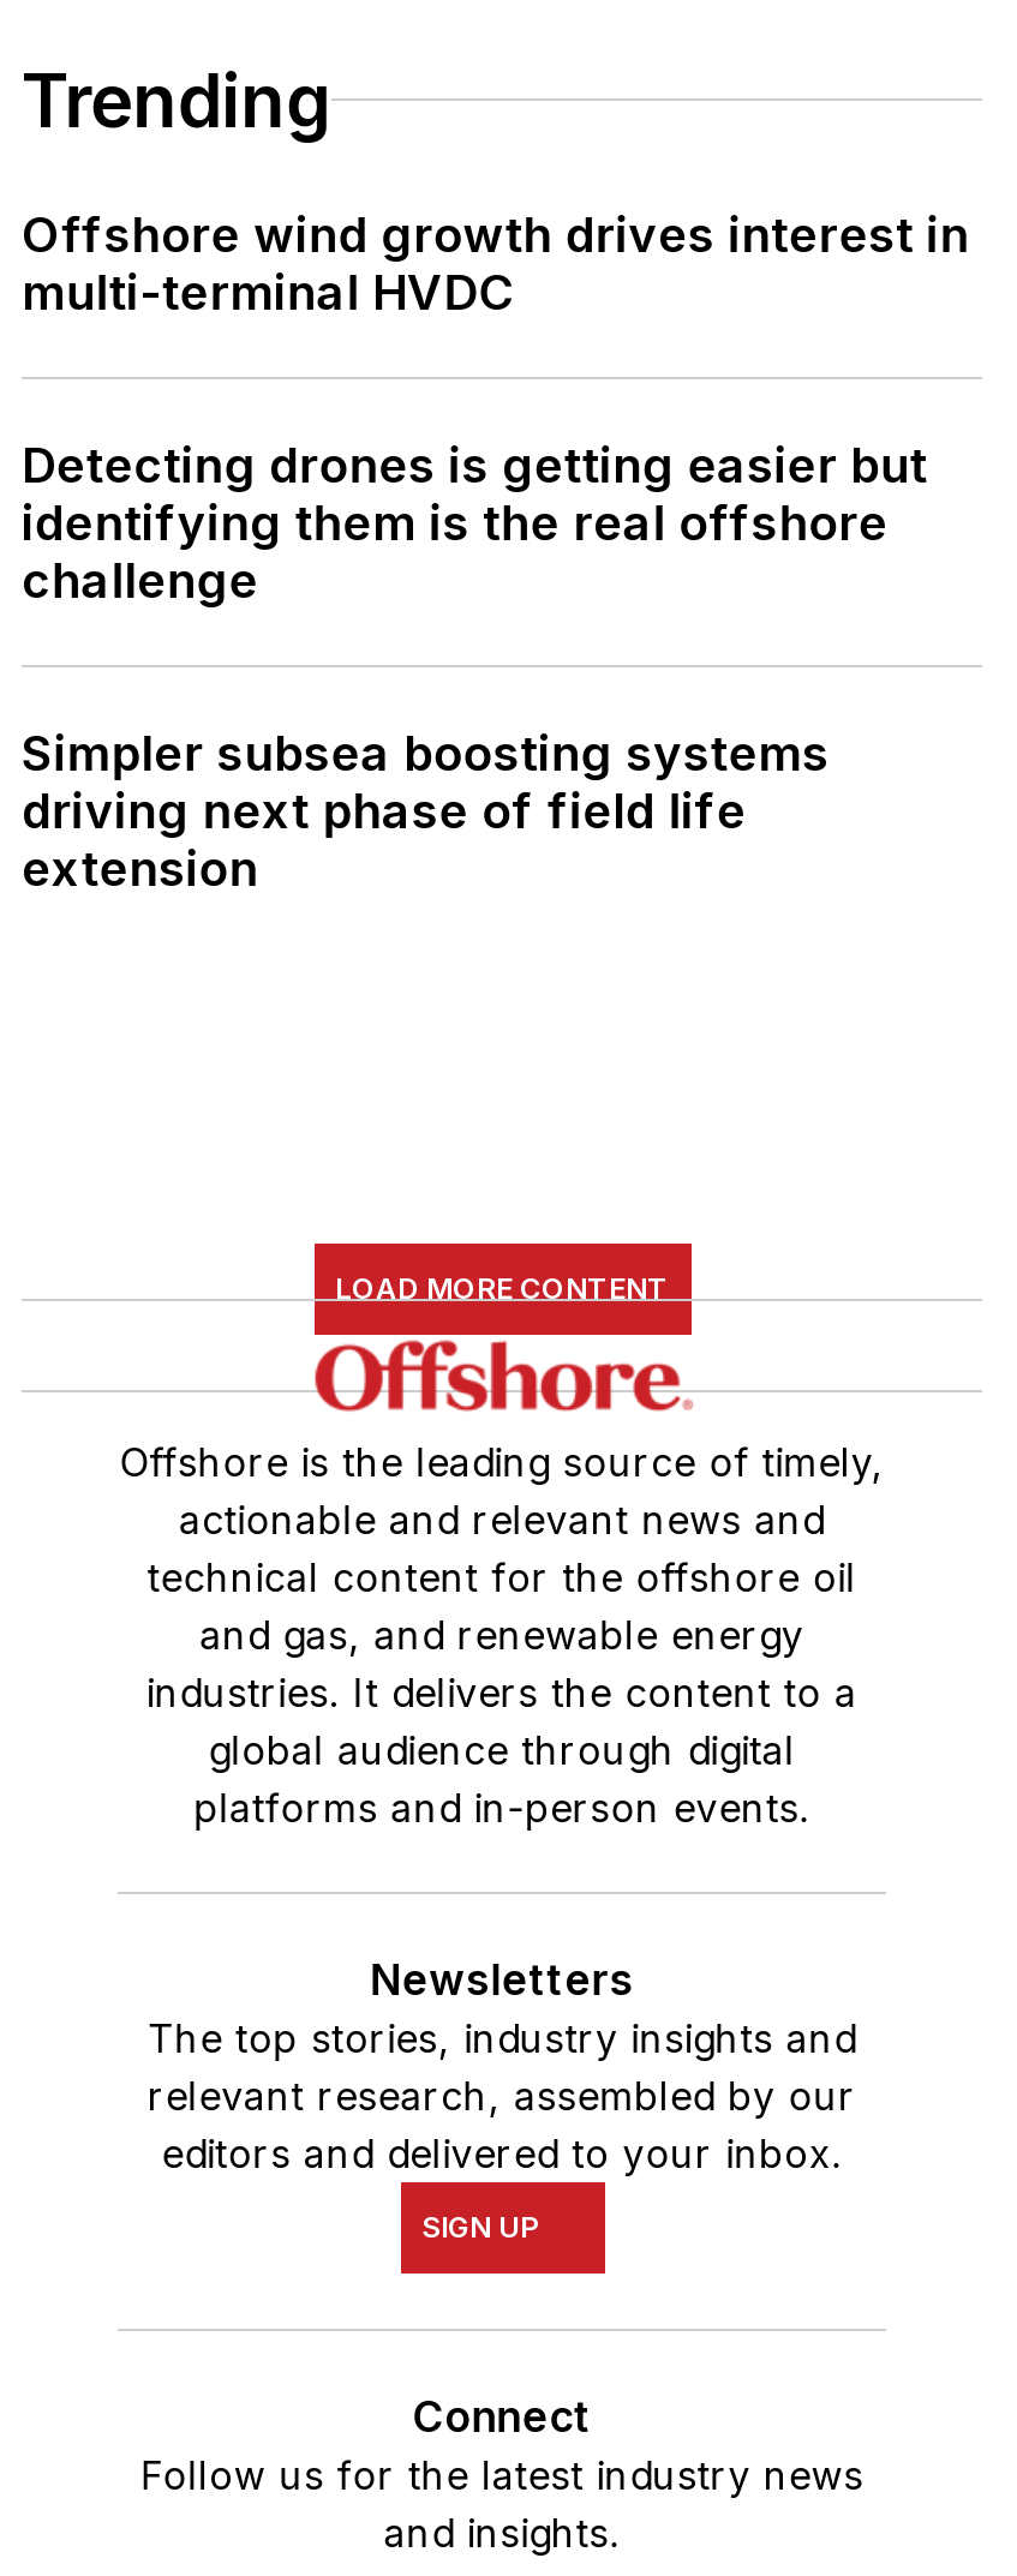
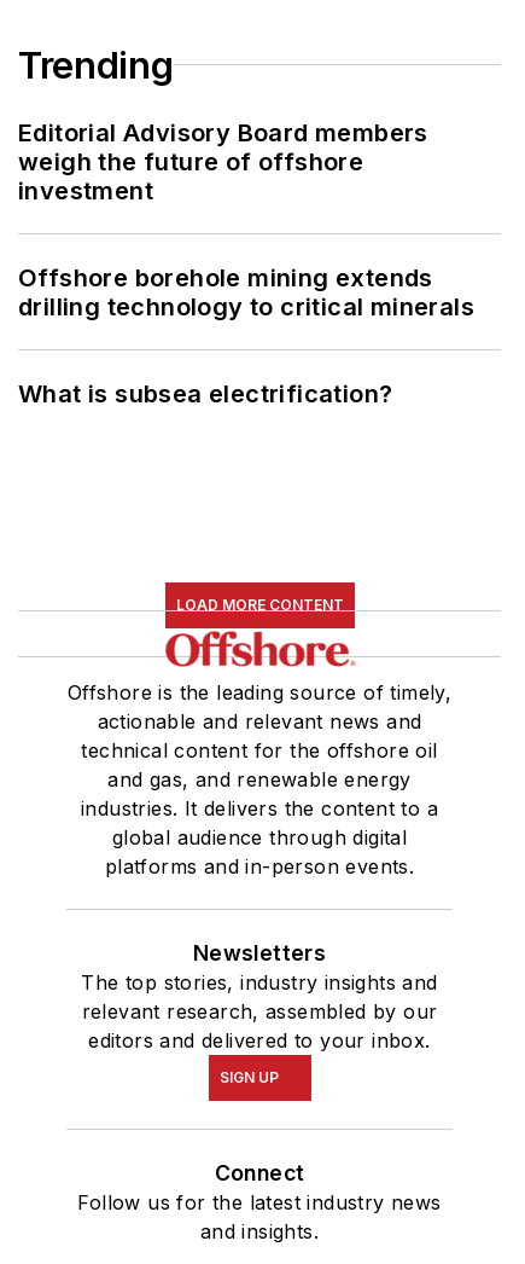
- Offshore wind growth drives interest in
- multi-terminal HVDC
+ Editorial Advisory Board members
+ weigh the future of offshore
+ investment

- Detecting drones is getting easier but
- identifying them is the real offshore
- challenge
+ Offshore borehole mining extends
+ drilling technology to critical minerals

- Simpler subsea boosting systems
- driving next phase of field life
- extension
+ What is subsea electrification?
